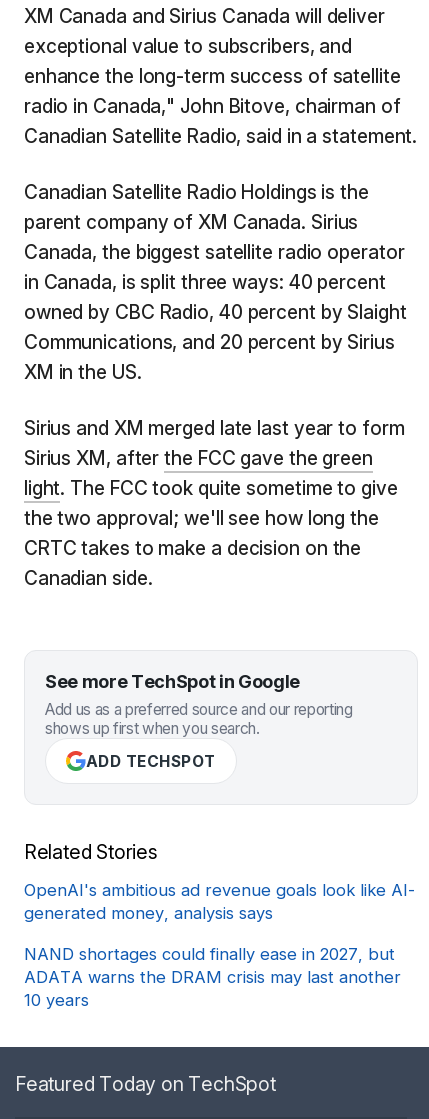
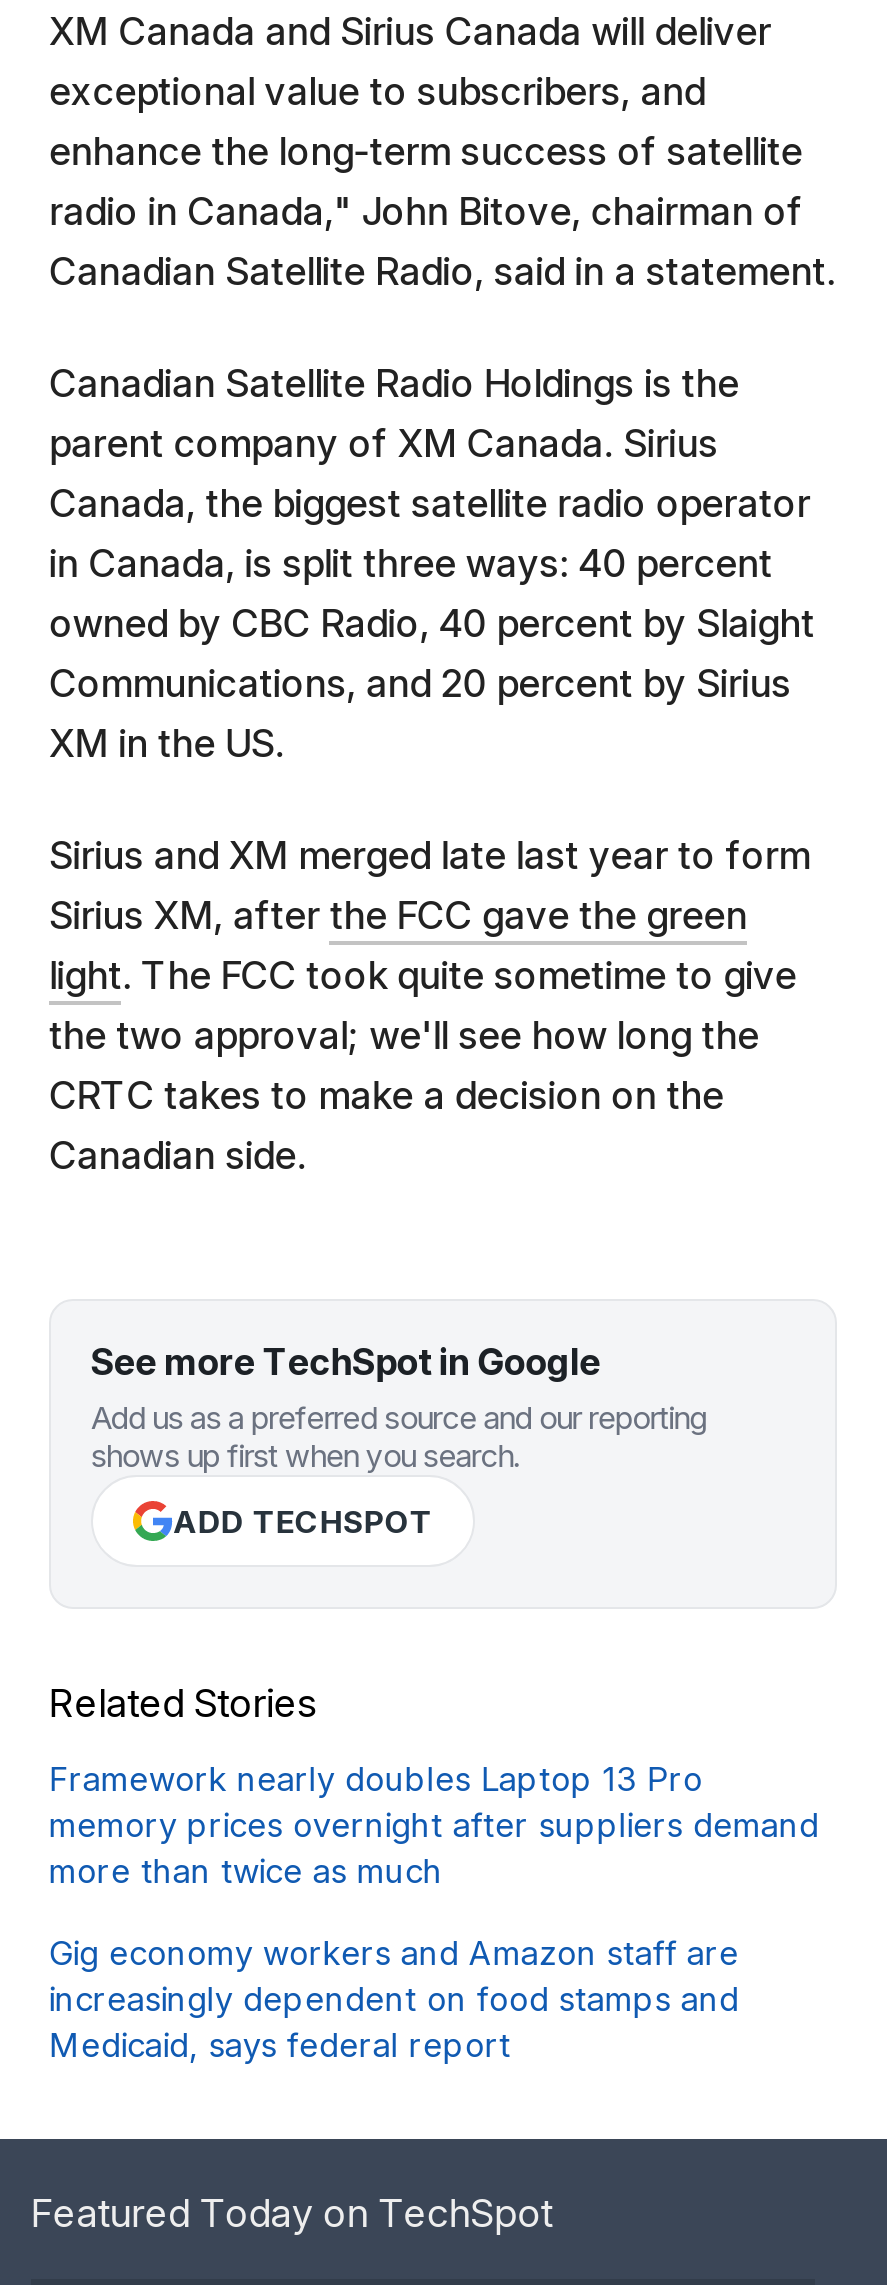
- OpenAI's ambitious ad revenue goals look like AI-
- generated money, analysis says
+ Framework nearly doubles Laptop 13 Pro
+ memory prices overnight after suppliers demand
+ more than twice as much

- NAND shortages could finally ease in 2027, but
- ADATA warns the DRAM crisis may last another
- 10 years
+ Gig economy workers and Amazon staff are
+ increasingly dependent on food stamps and
+ Medicaid, says federal report
